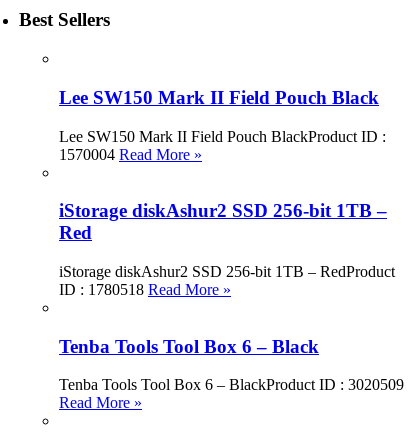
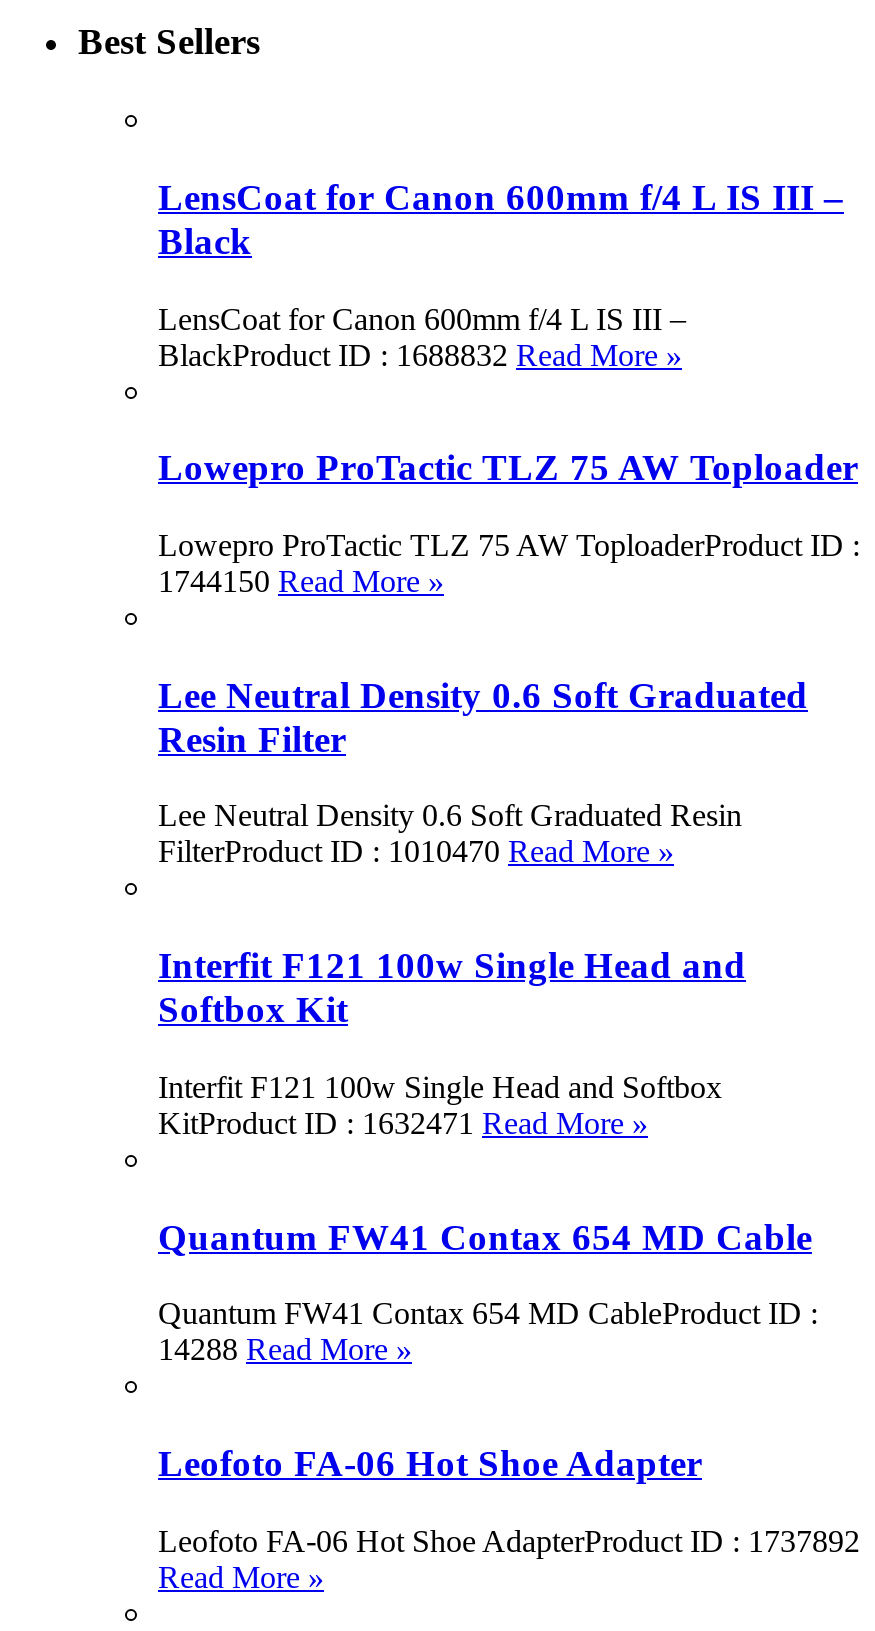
- Lee SW150 Mark II Field Pouch Black
- Lee SW150 Mark II Field Pouch BlackProduct ID :
- 1570004 Read More »
- iStorage diskAshur2 SSD 256-bit 1TB –
- Red
- iStorage diskAshur2 SSD 256-bit 1TB – RedProduct
- ID : 1780518 Read More »
- Tenba Tools Tool Box 6 – Black
- Tenba Tools Tool Box 6 – BlackProduct ID : 3020509
+ LensCoat for Canon 600mm f/4 L IS III –
+ Black
+ LensCoat for Canon 600mm f/4 L IS III –
+ BlackProduct ID : 1688832 Read More »
+ Lowepro ProTactic TLZ 75 AW Toploader
+ Lowepro ProTactic TLZ 75 AW ToploaderProduct ID :
+ 1744150 Read More »
+ Lee Neutral Density 0.6 Soft Graduated
+ Resin Filter
+ Lee Neutral Density 0.6 Soft Graduated Resin
+ FilterProduct ID : 1010470 Read More »
+ Interfit F121 100w Single Head and
+ Softbox Kit
+ Interfit F121 100w Single Head and Softbox
+ KitProduct ID : 1632471 Read More »
+ Quantum FW41 Contax 654 MD Cable
+ Quantum FW41 Contax 654 MD CableProduct ID :
+ 14288 Read More »
+ Leofoto FA-06 Hot Shoe Adapter
+ Leofoto FA-06 Hot Shoe AdapterProduct ID : 1737892
